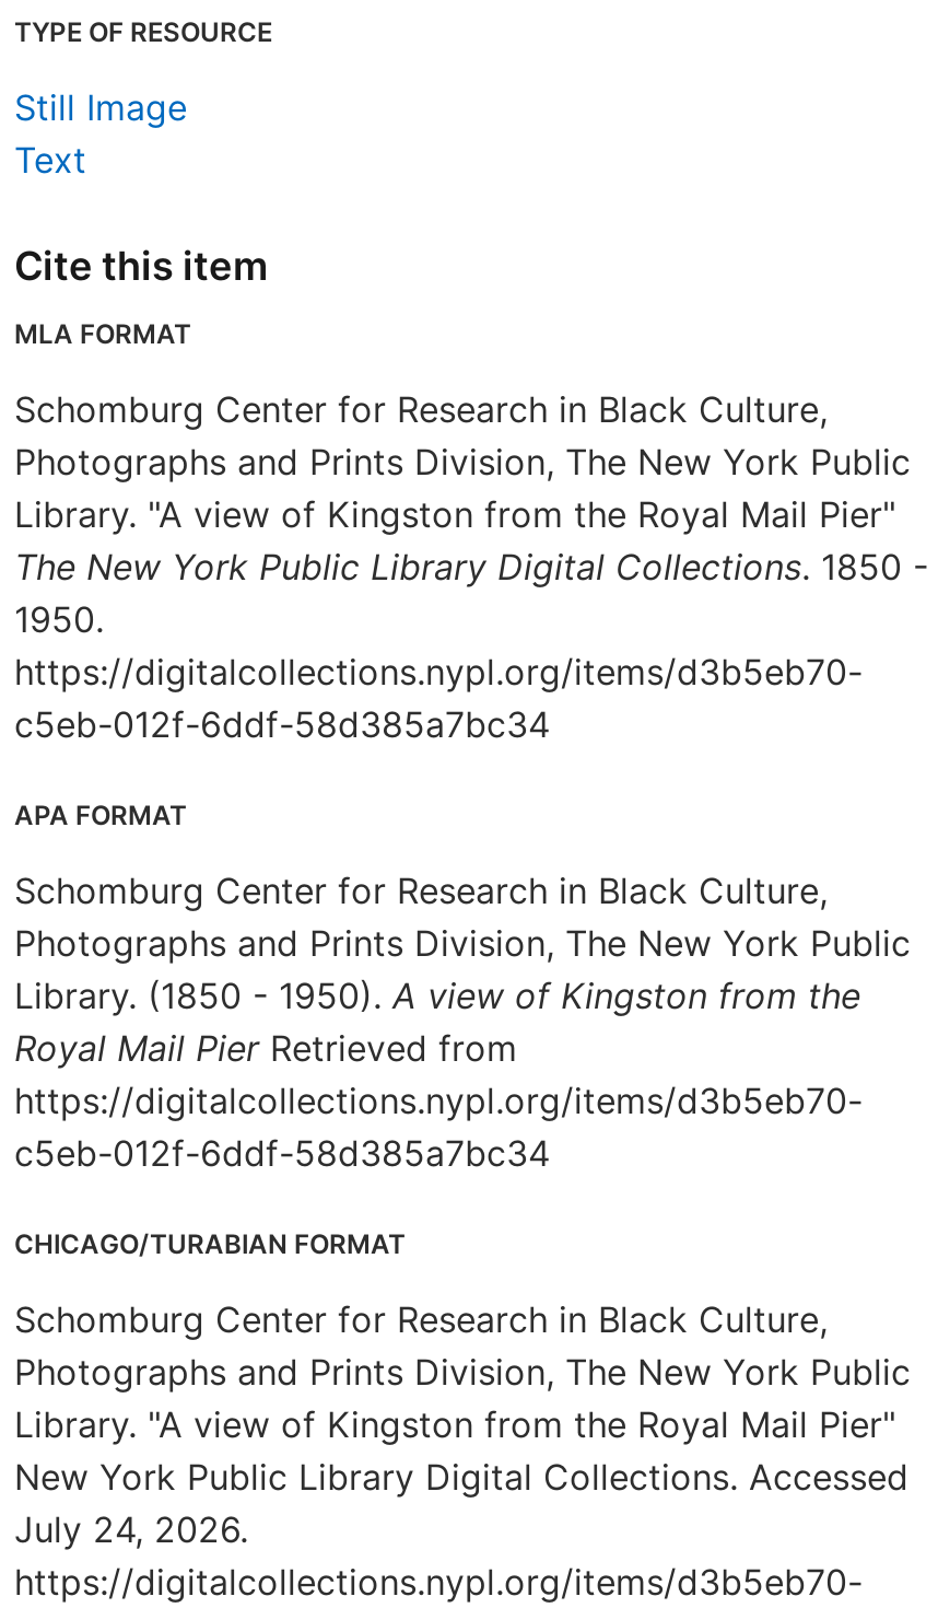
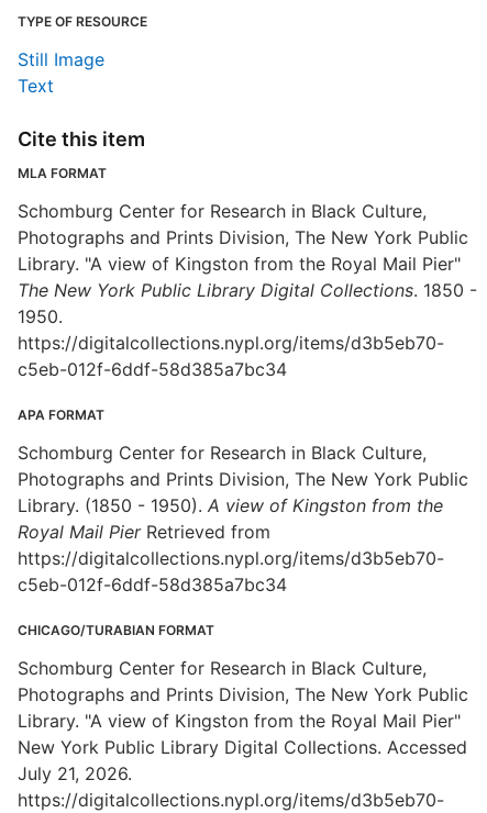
- July 24, 2026.
+ July 21, 2026.
